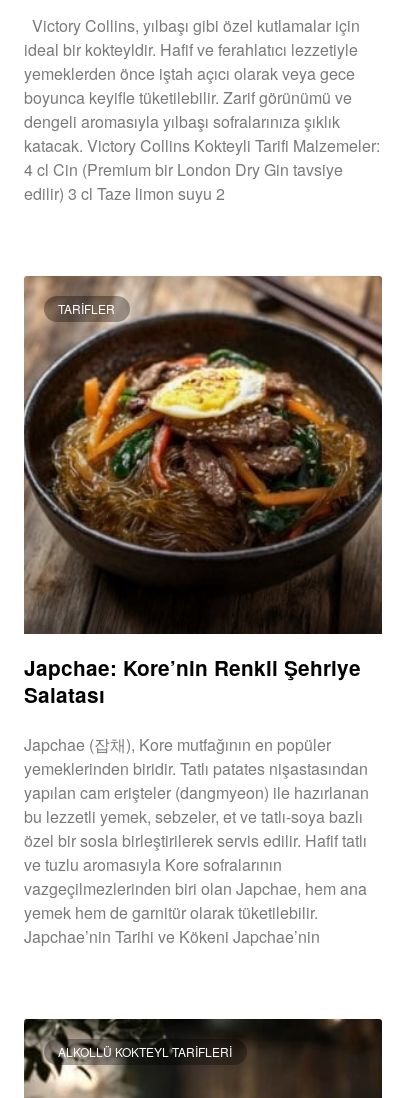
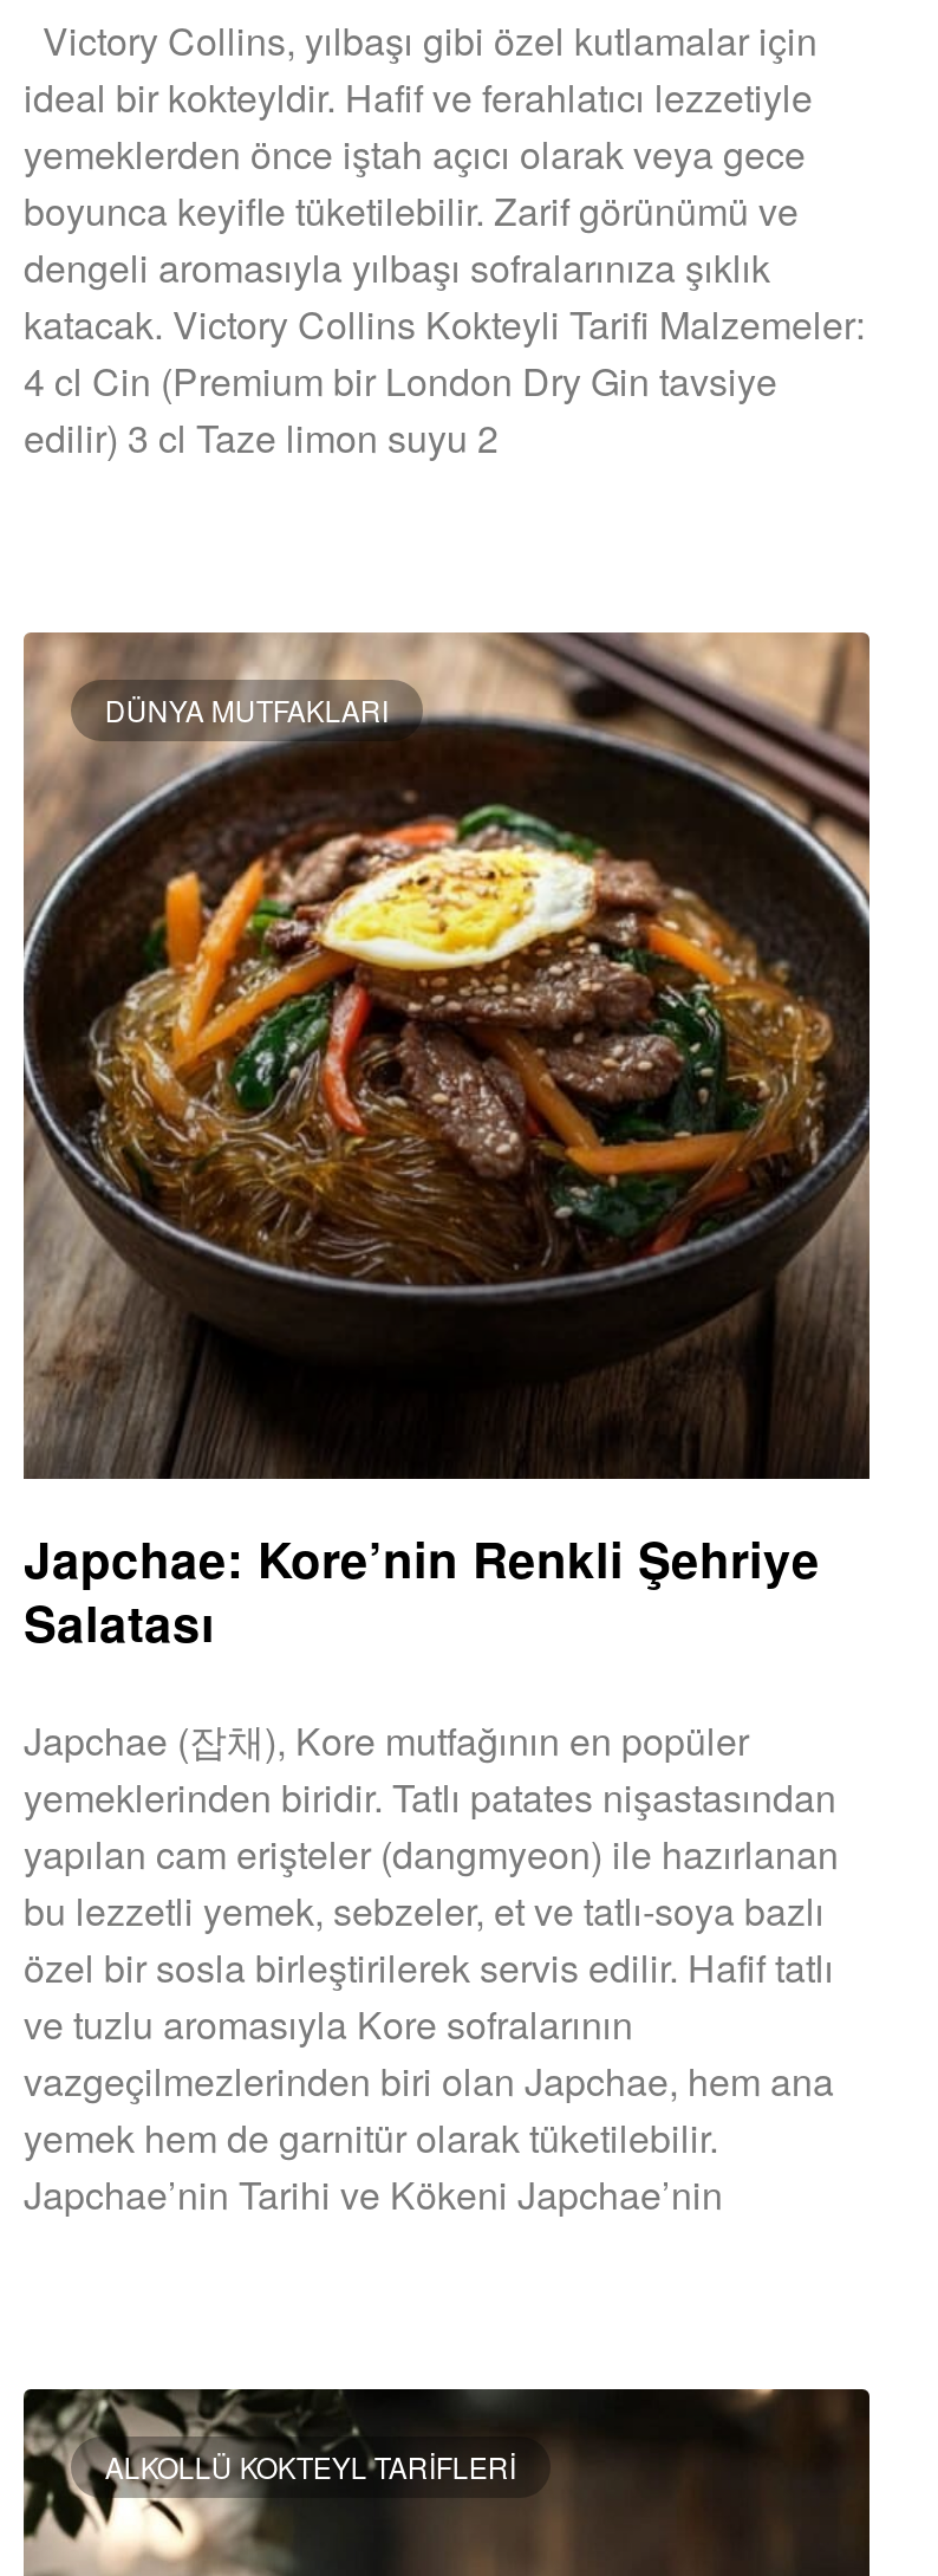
- TARIFLER
+ DÜNYA MUTFAKLARI
